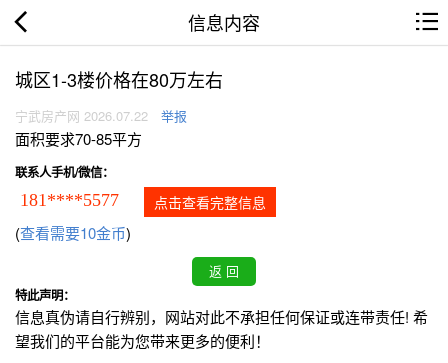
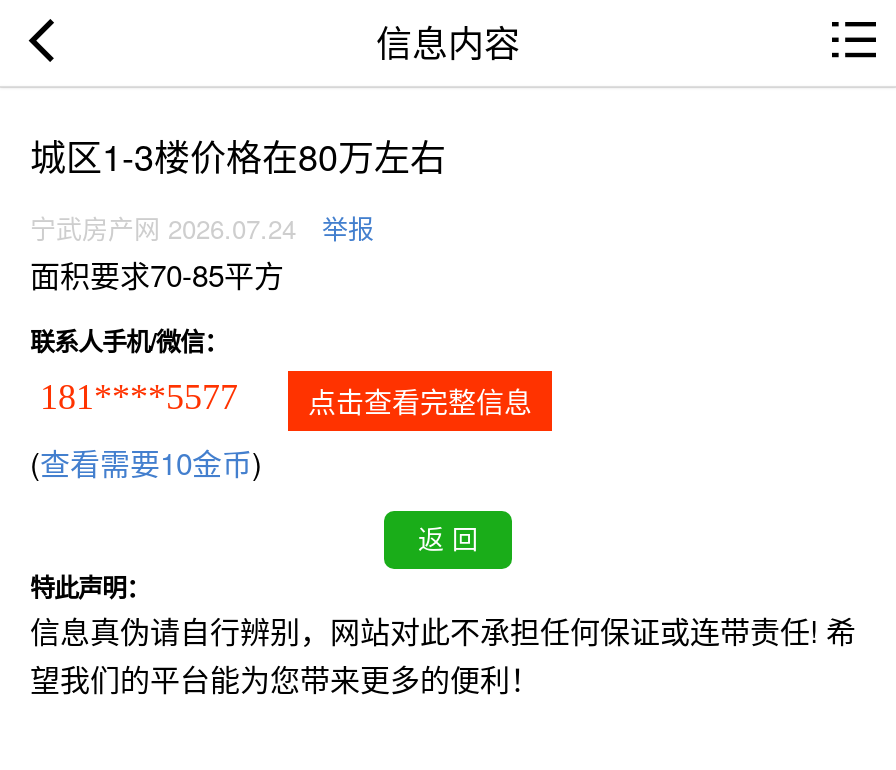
- 宁武房产网 2026.07.22 举报
+ 宁武房产网 2026.07.24 举报
